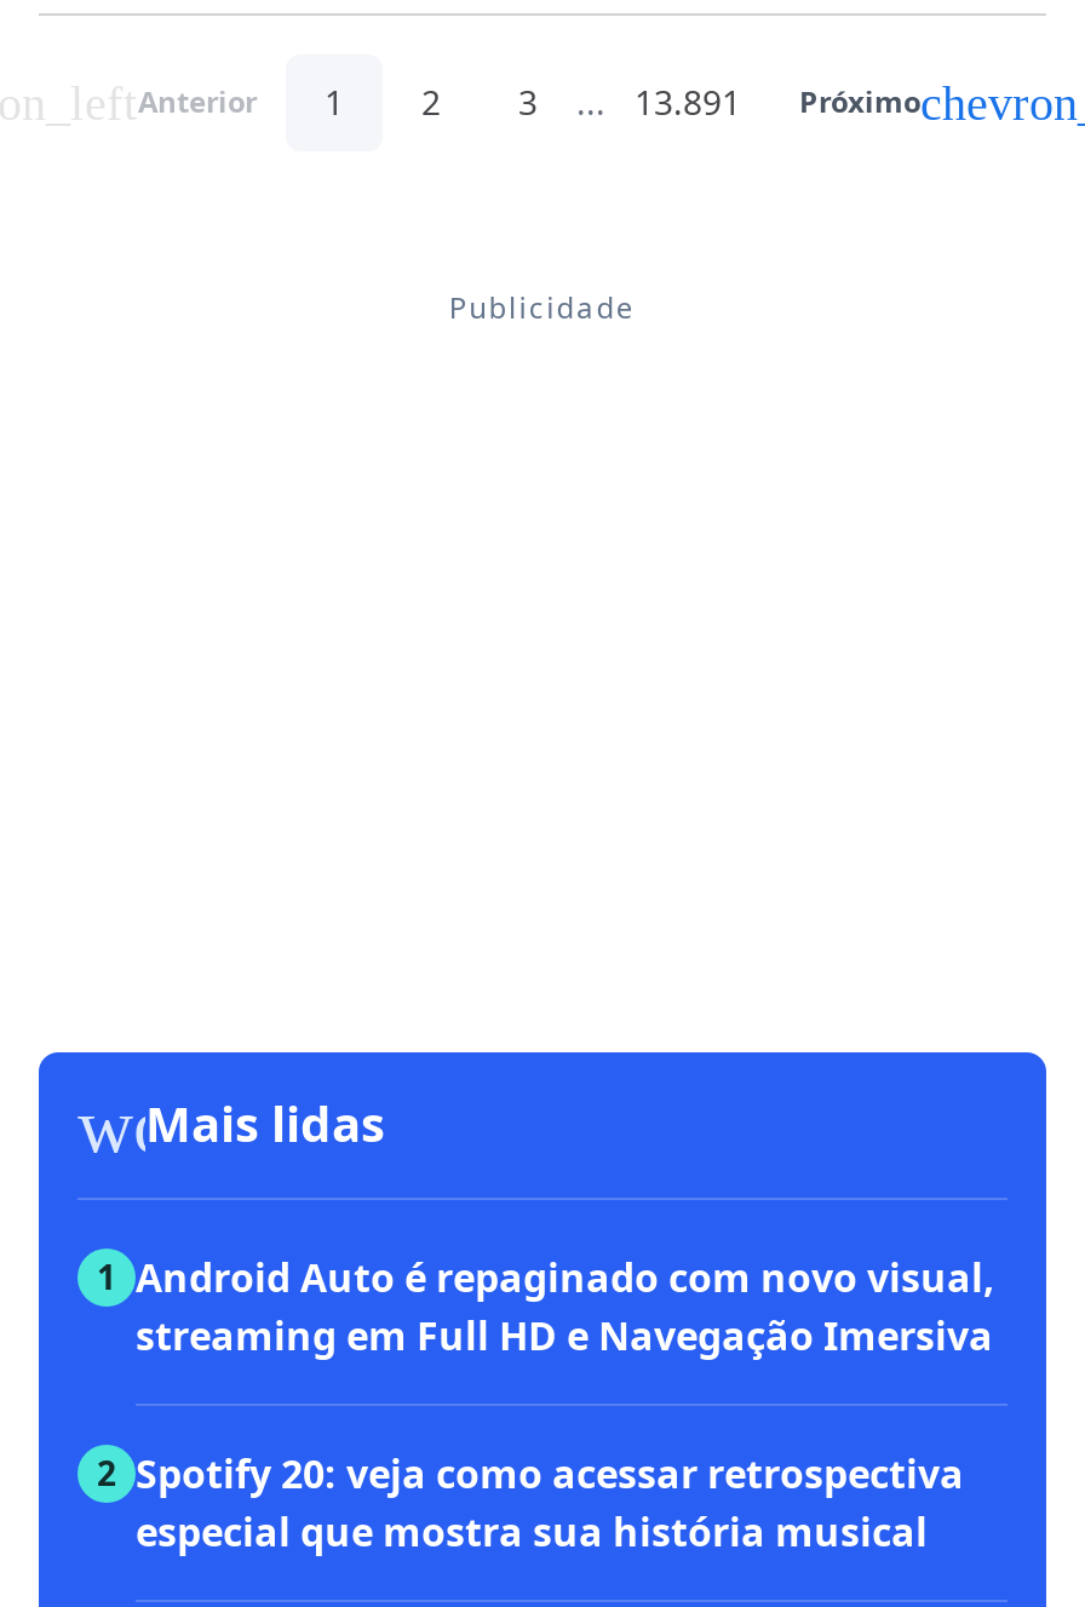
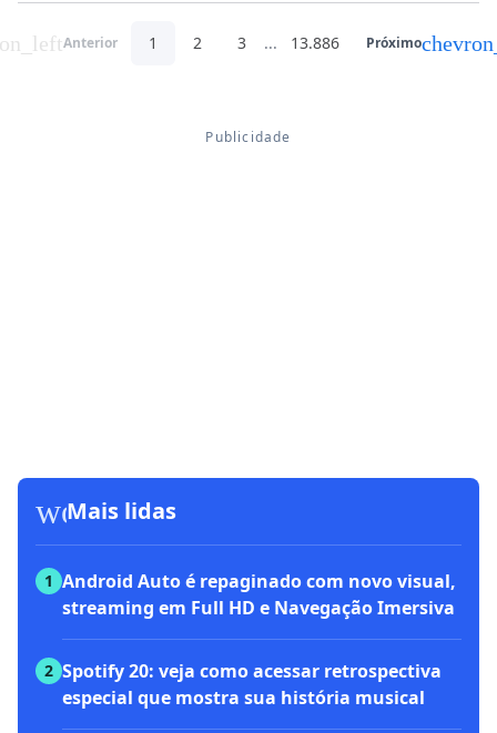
- 13.891
+ 13.886
